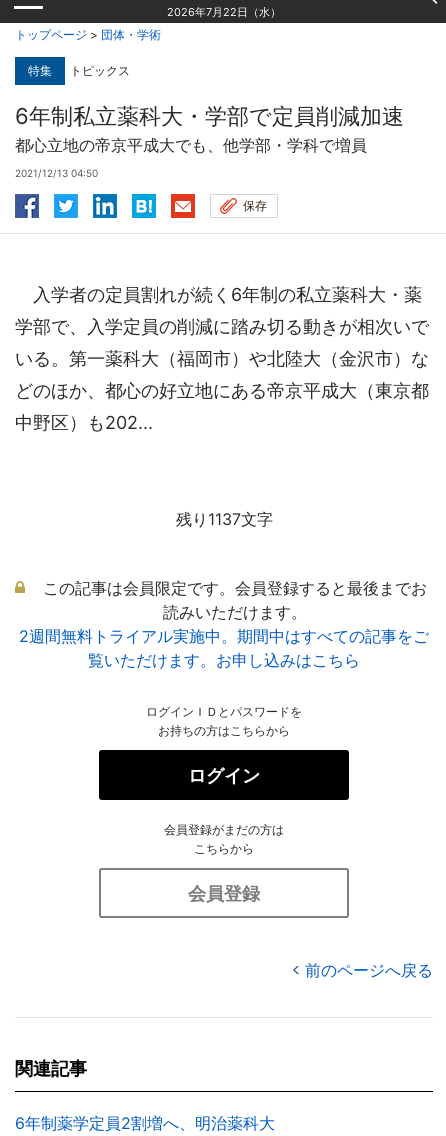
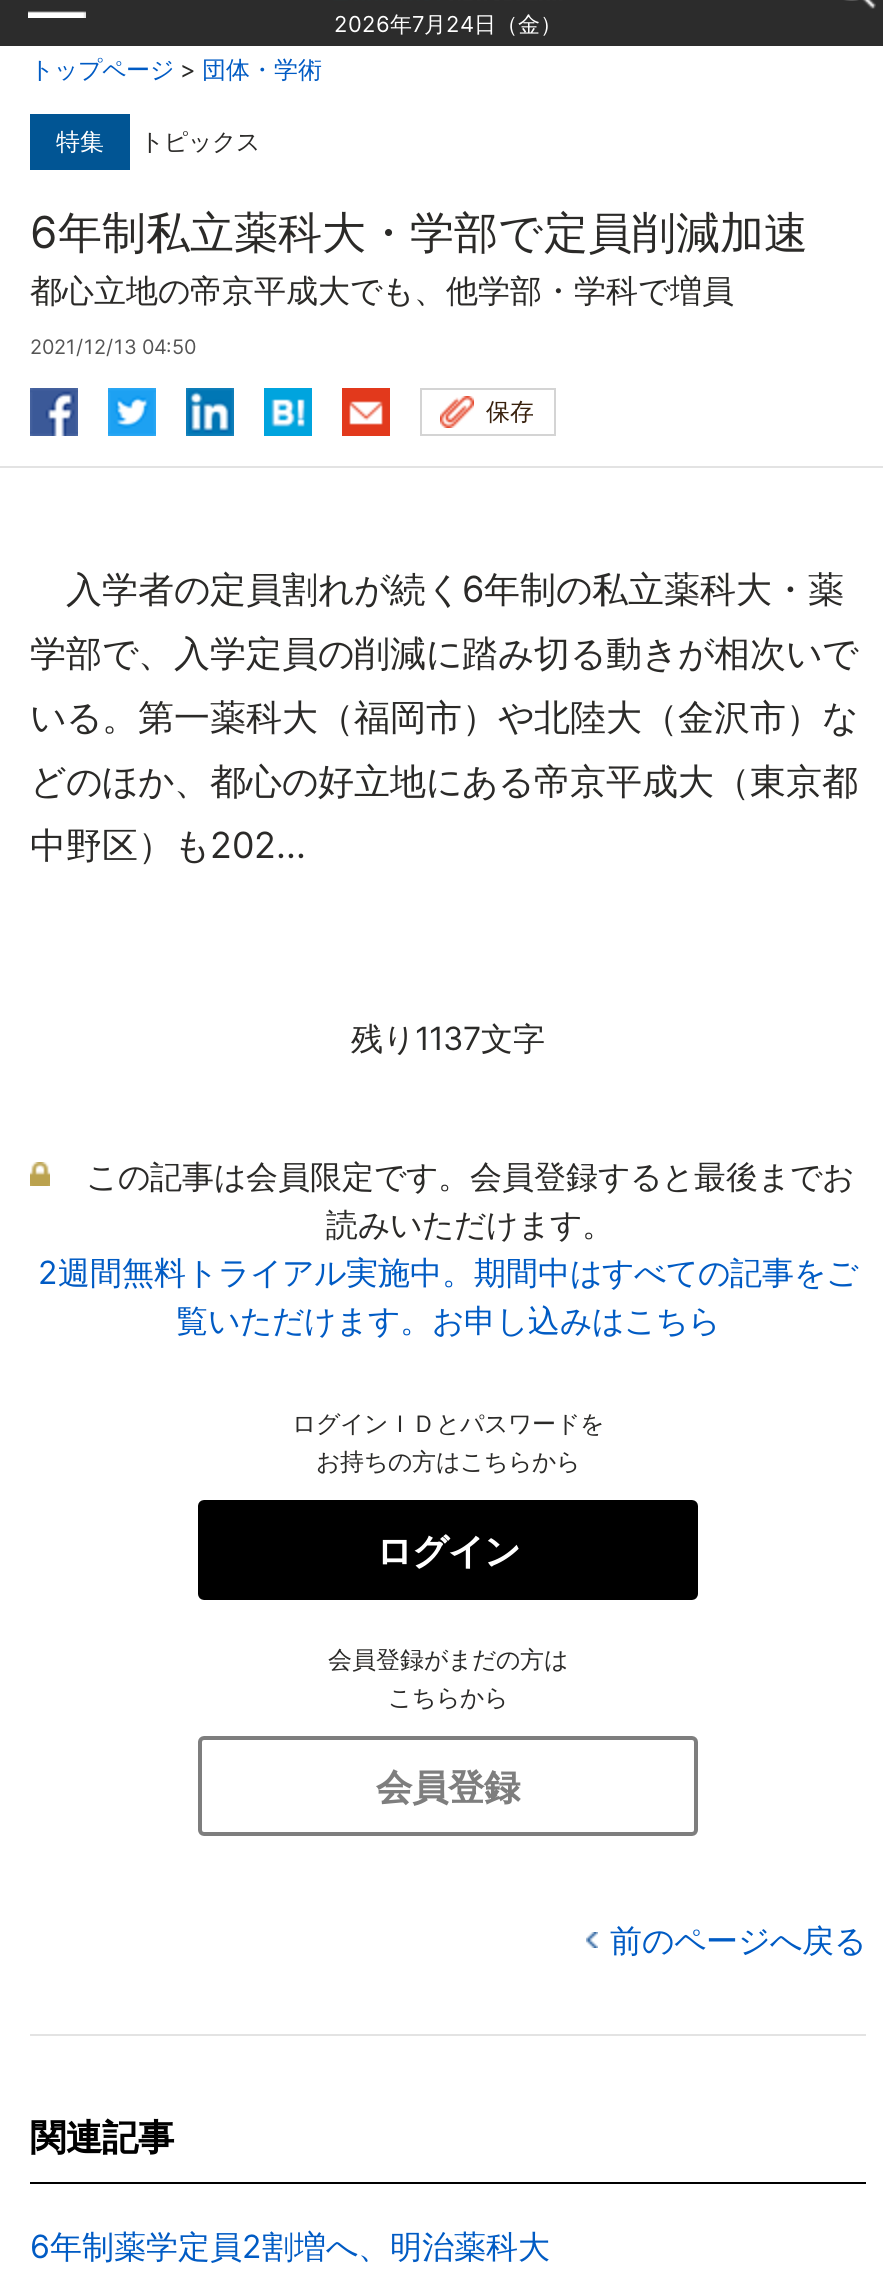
- 2026年7月22日（水）
+ 2026年7月24日（金）
